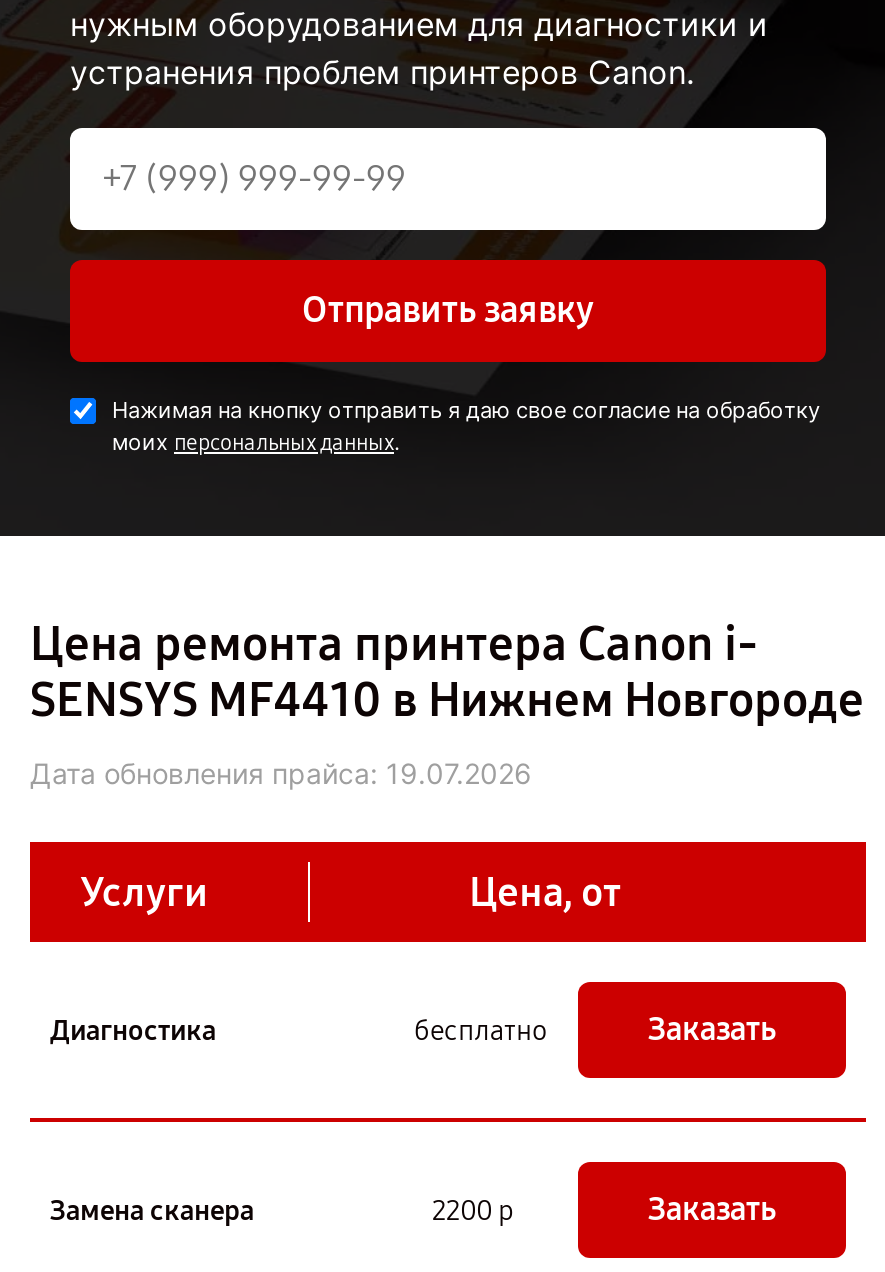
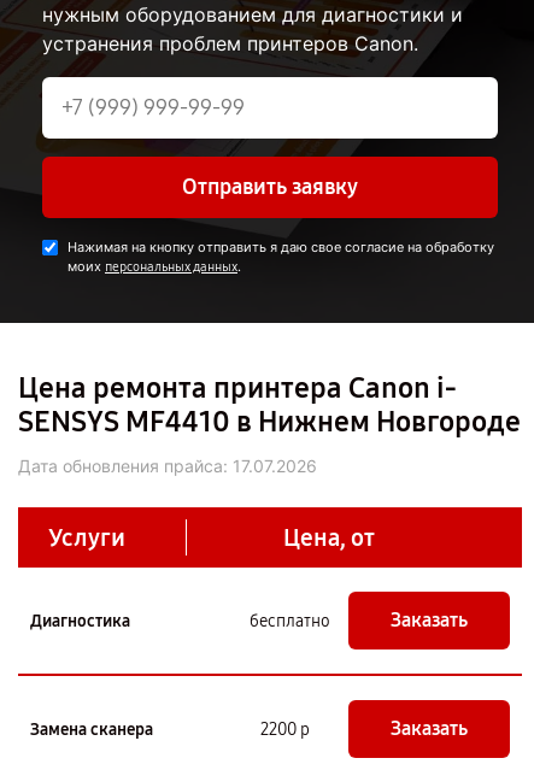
- Дата обновления прайса: 19.07.2026
+ Дата обновления прайса: 17.07.2026
